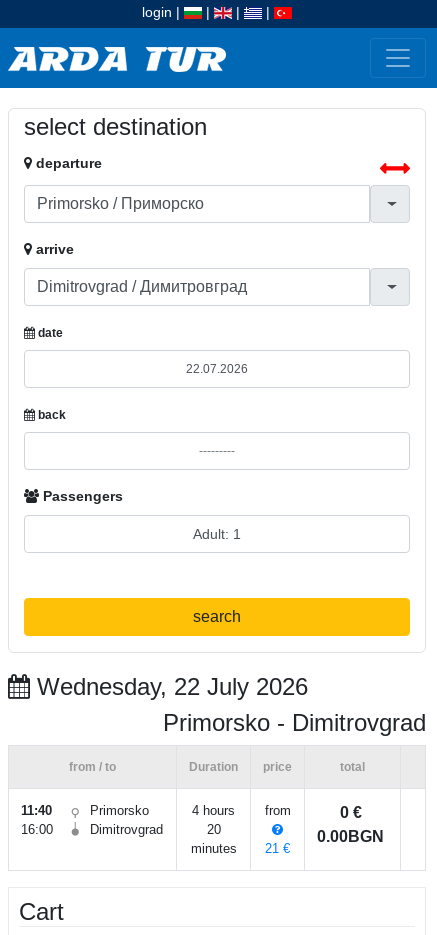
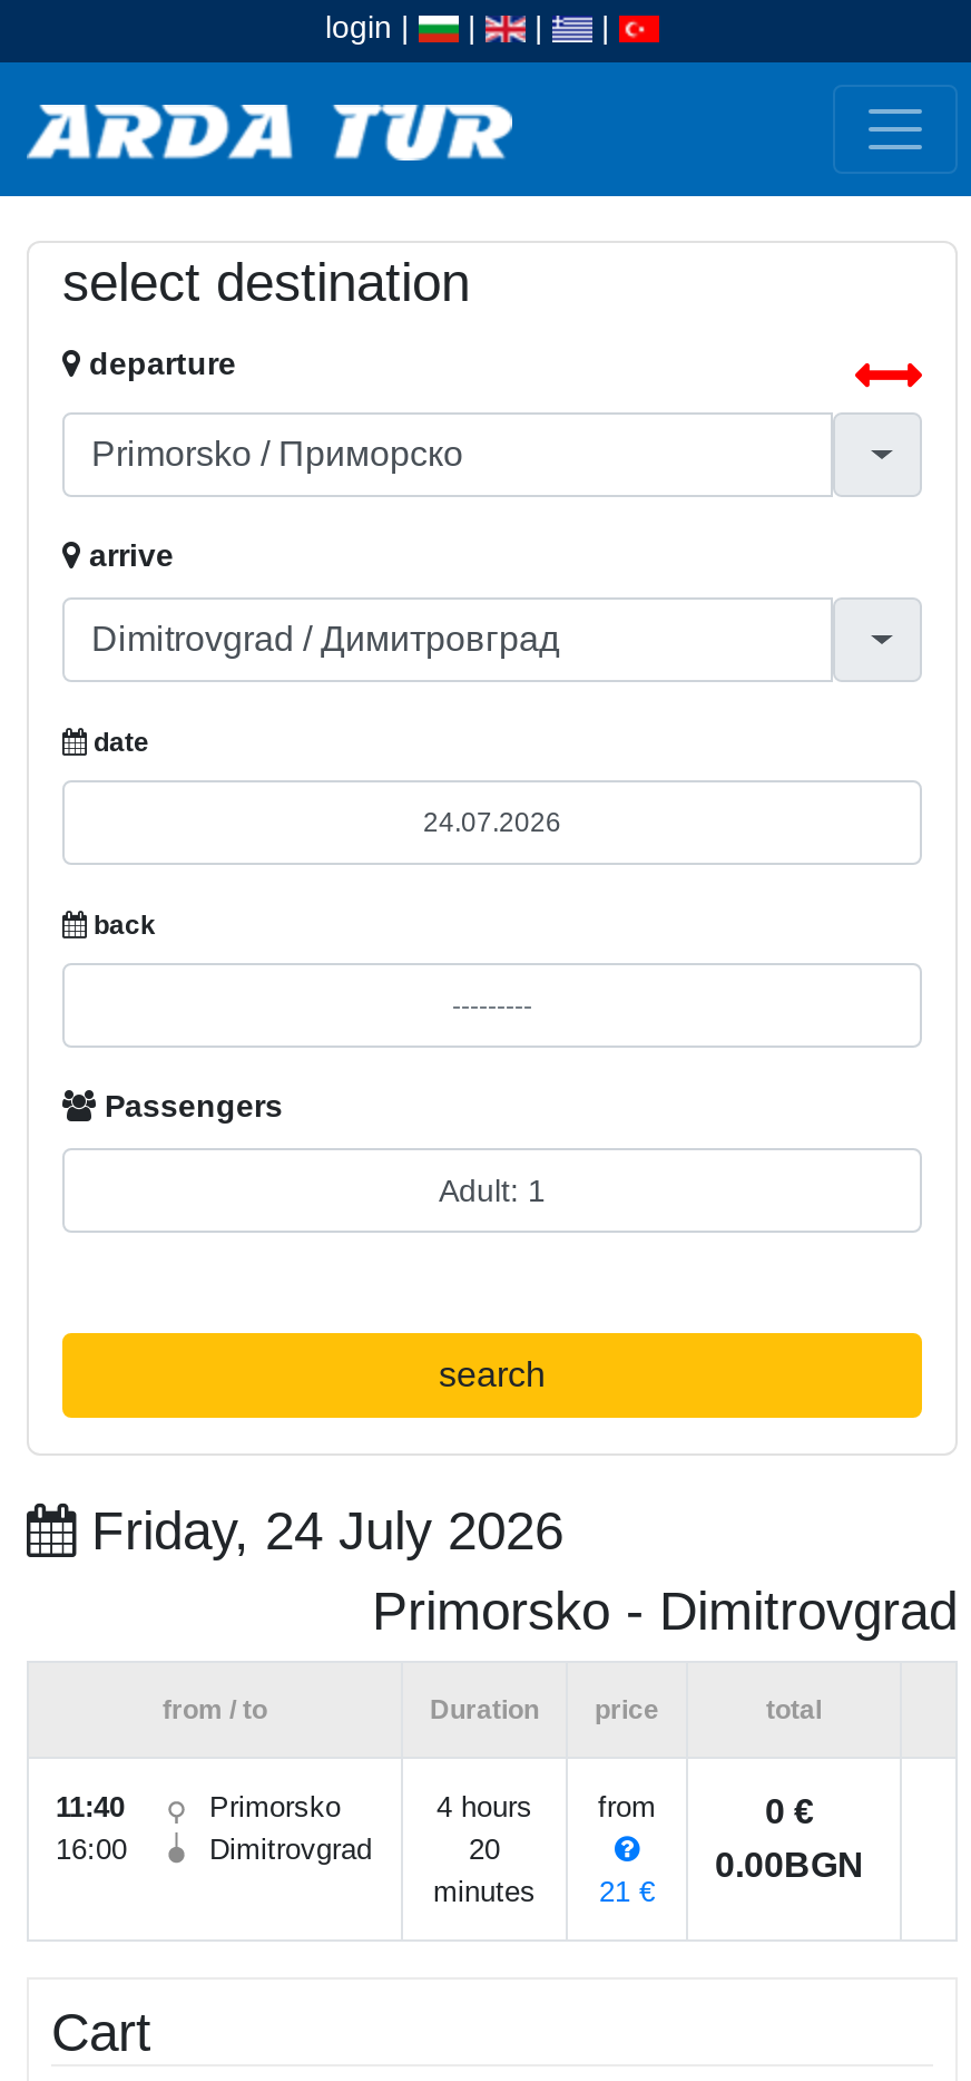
- Wednesday, 22 July 2026
+ Friday, 24 July 2026
